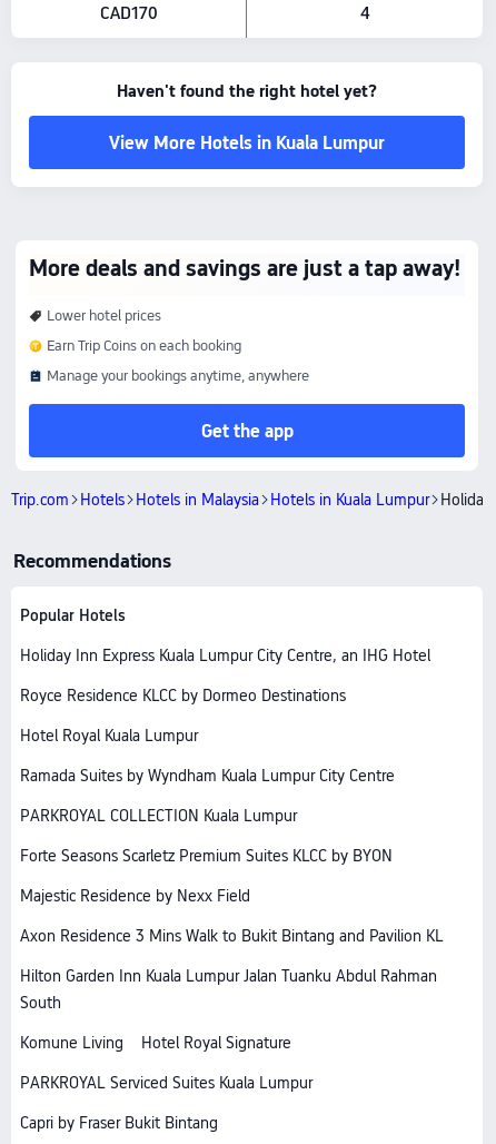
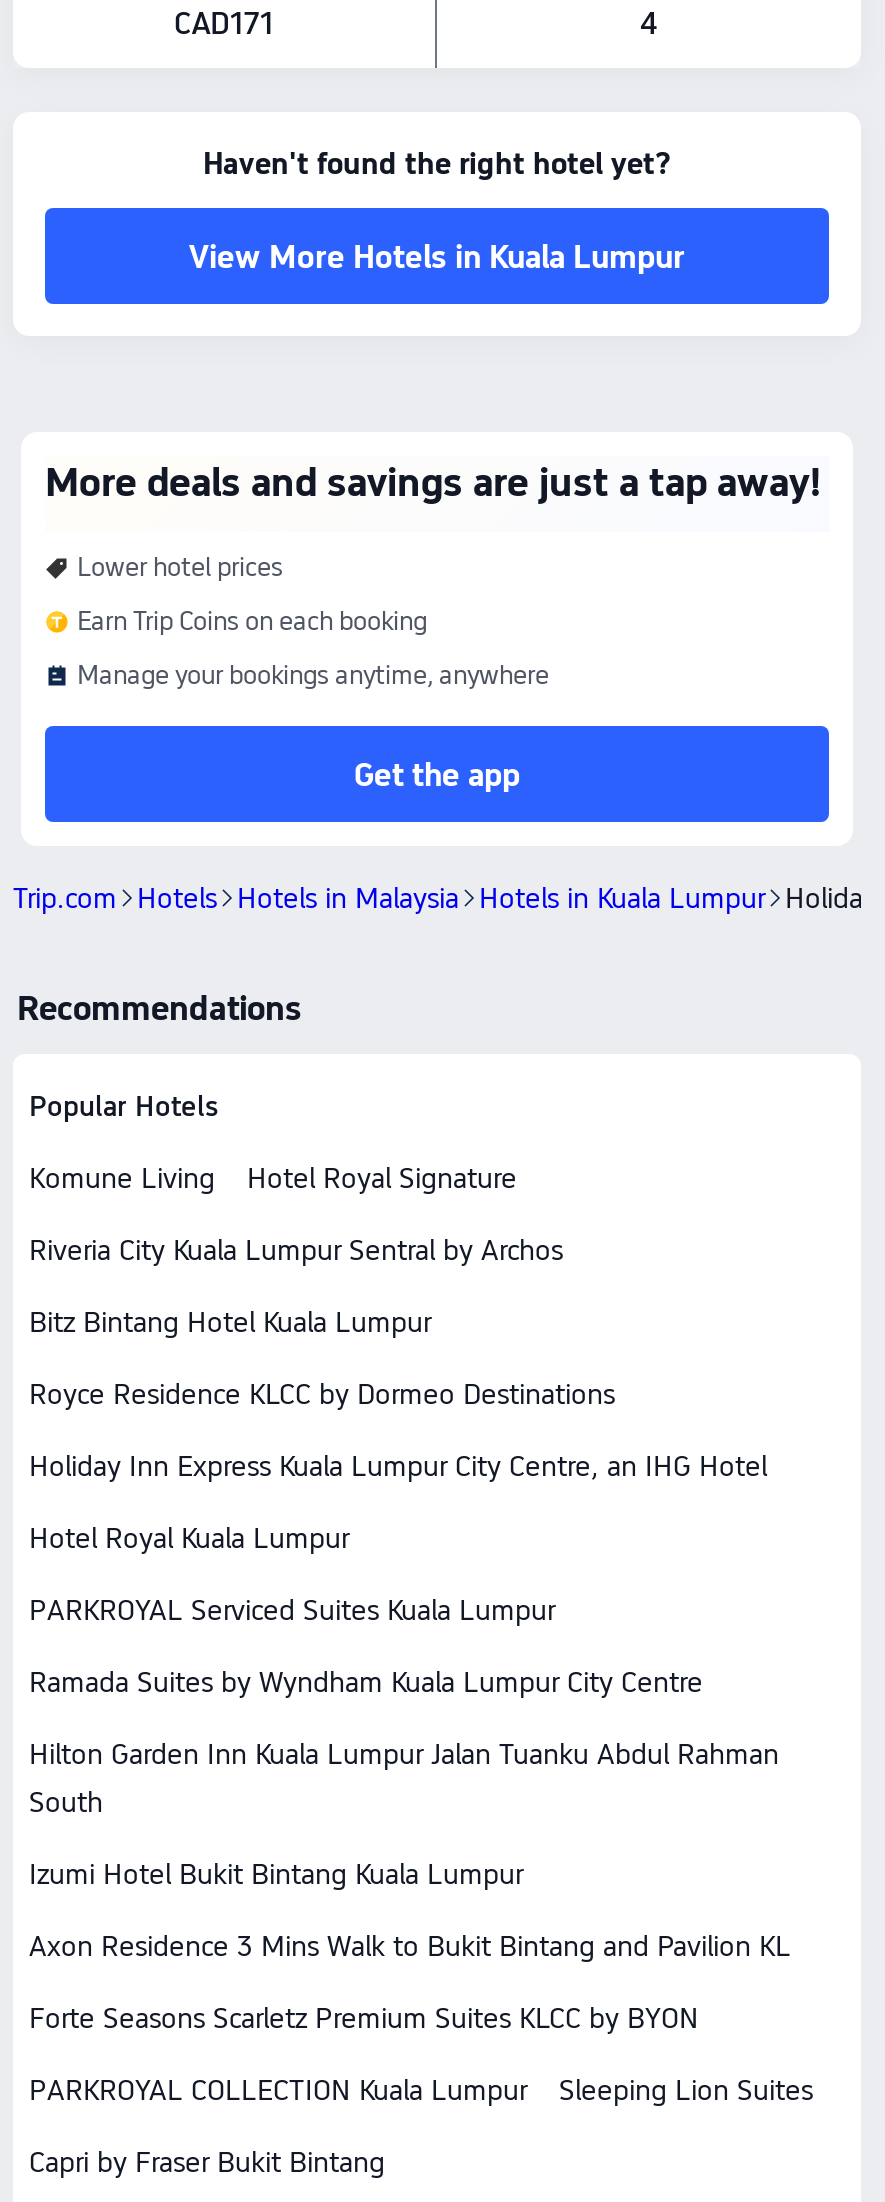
- CAD170
+ CAD171

+ Riveria City Kuala Lumpur Sentral by Archos
+ Bitz Bintang Hotel Kuala Lumpur

moved down: Holiday Inn Express Kuala Lumpur City Centre, an IHG Hotel

moved up: Royce Residence KLCC by Dormeo Destinations

moved down: Hotel Royal Kuala Lumpur

moved down: Ramada Suites by Wyndham Kuala Lumpur City Centre

moved down: PARKROYAL COLLECTION Kuala Lumpur | Forte Seasons Scarletz Premium Suites KLCC by BYON

- Majestic Residence by Nexx Field

moved down: Axon Residence 3 Mins Walk to Bukit Bintang and Pavilion KL

+ Izumi Hotel Bukit Bintang Kuala Lumpur
+ Sleeping Lion Suites

moved up: Komune Living | Hotel Royal Signature

moved up: PARKROYAL Serviced Suites Kuala Lumpur
